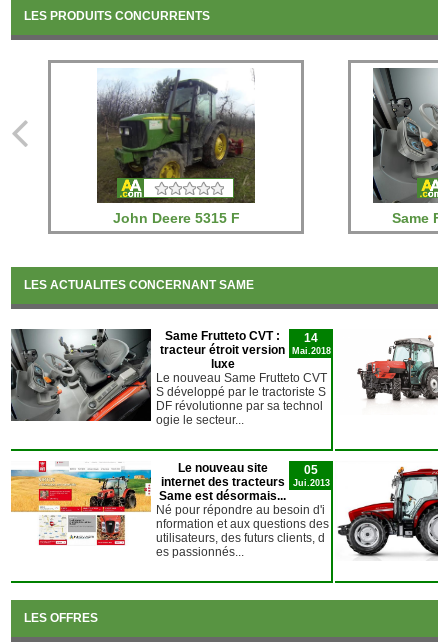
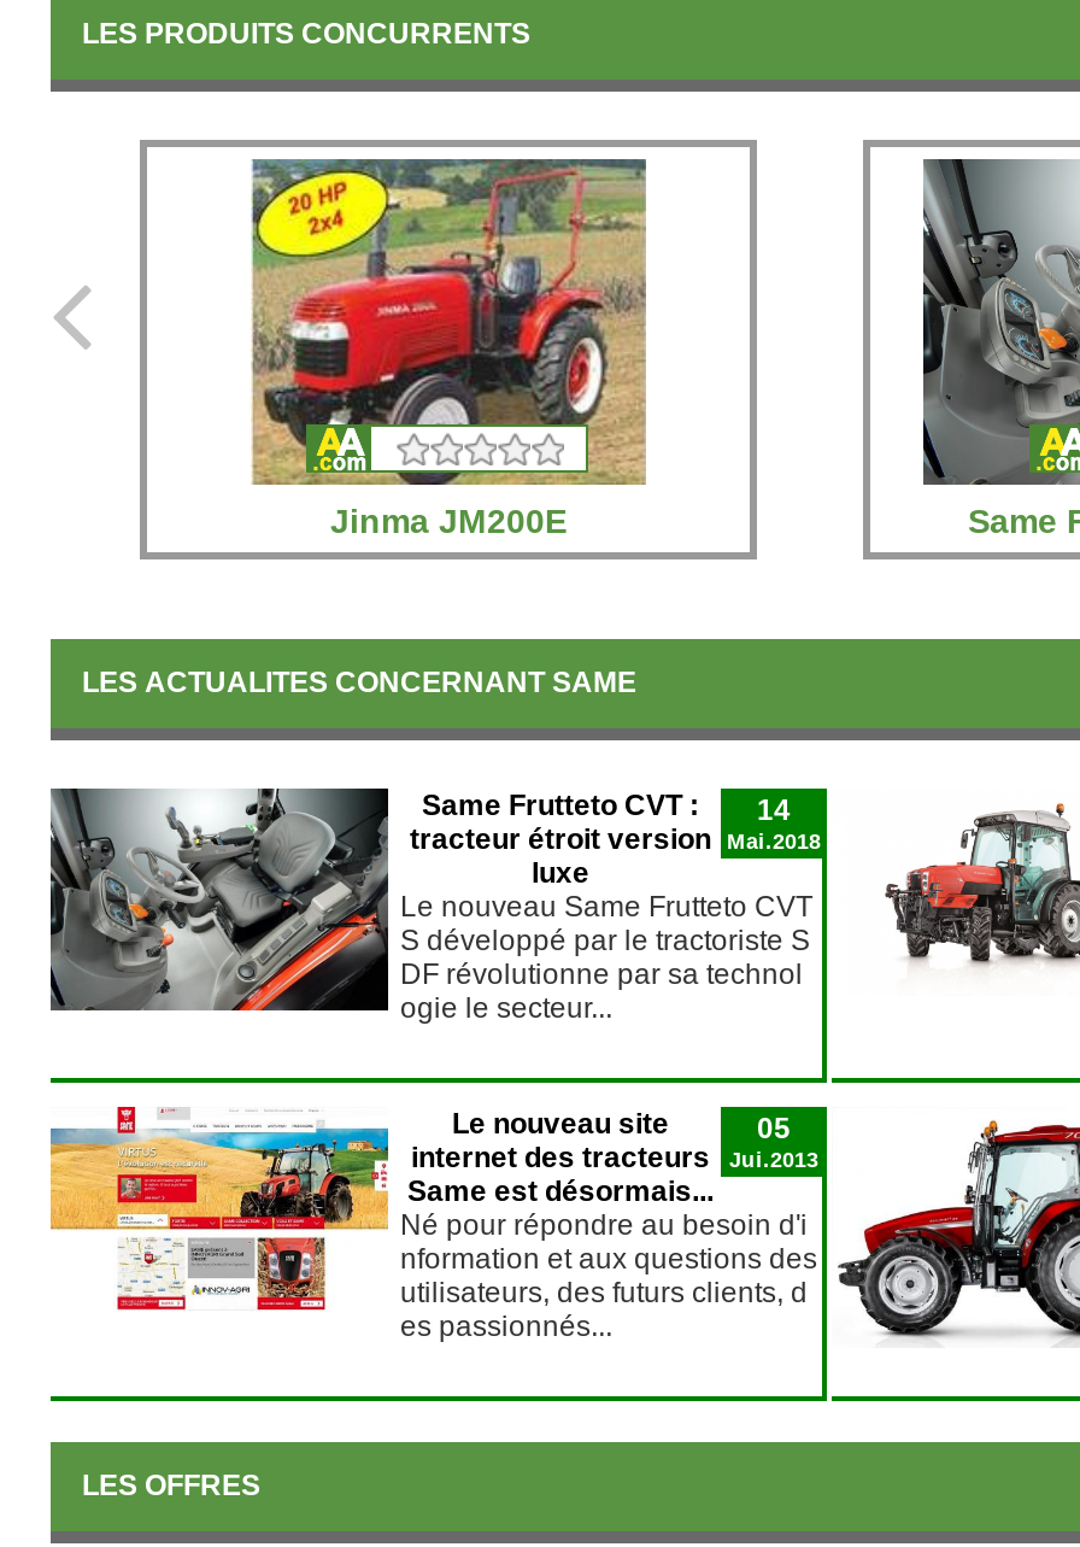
- [image]
- John Deere 5315 F
+ [image]
+ Jinma JM200E
